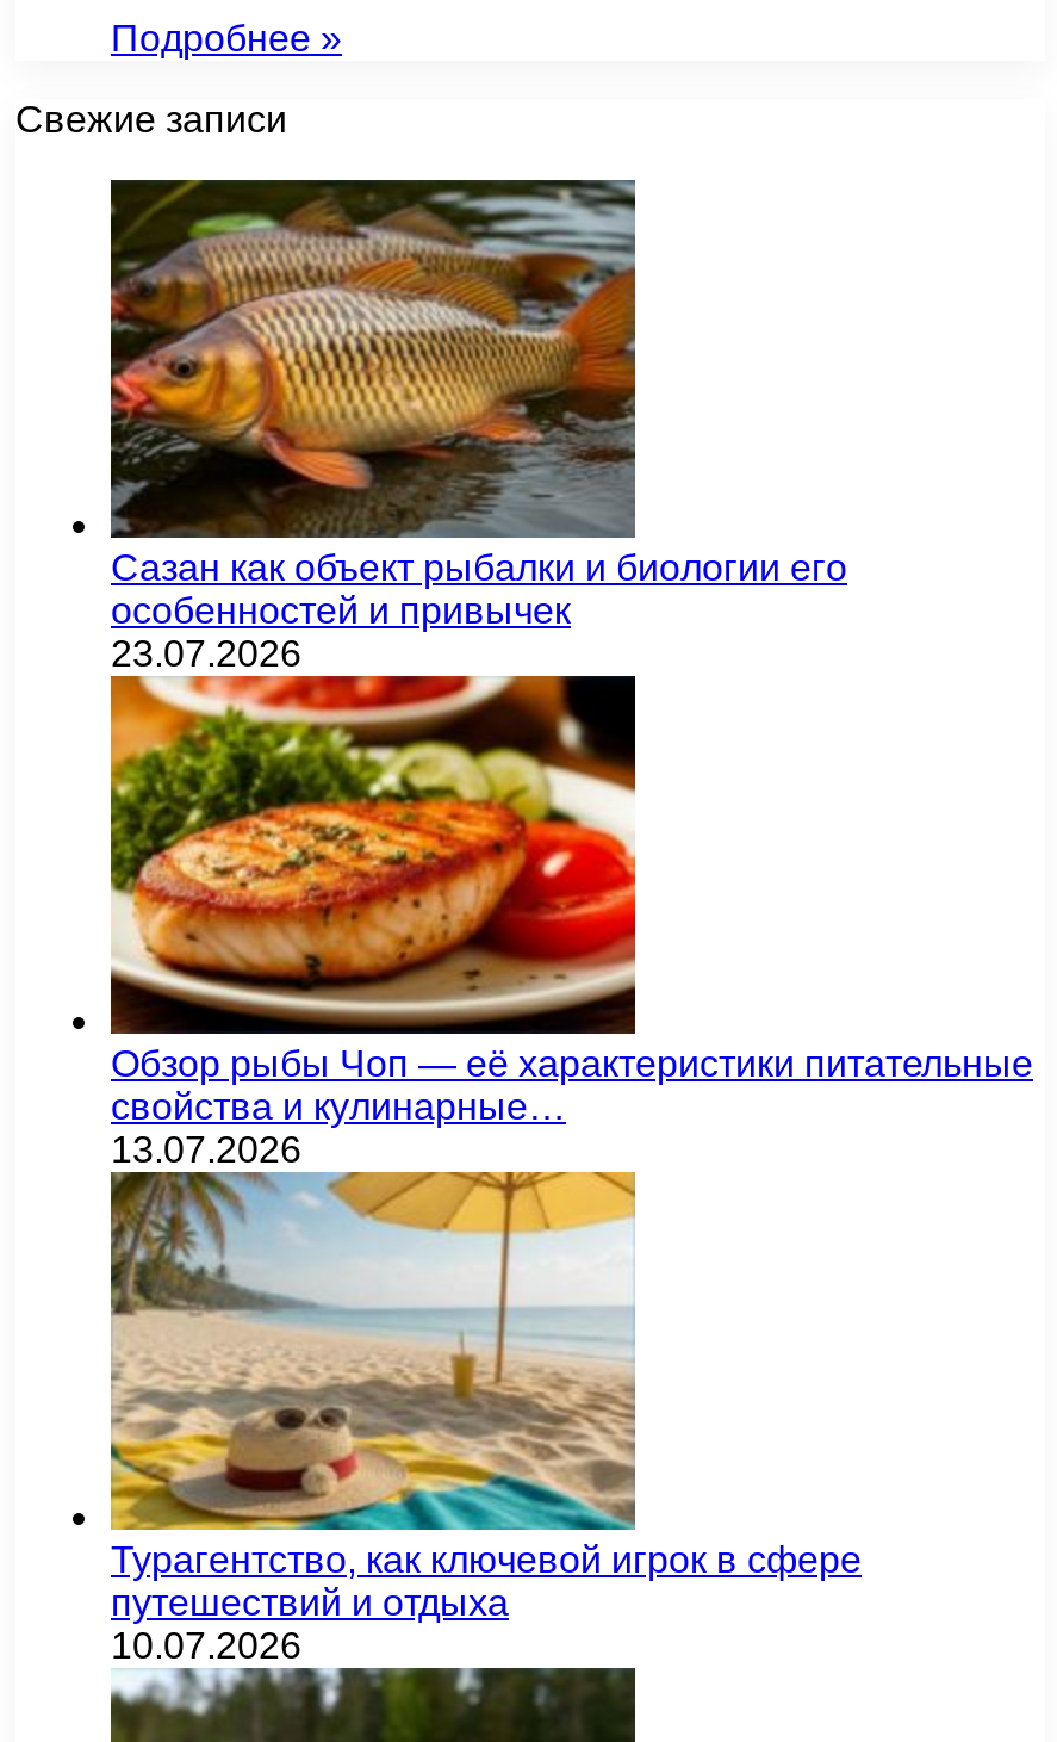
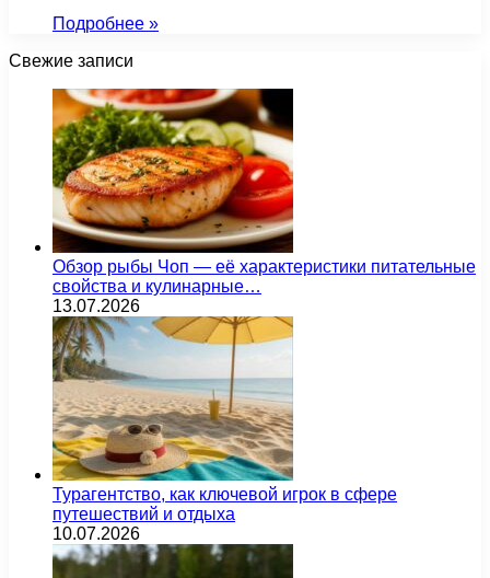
- [image]
- Сазан как объект рыбалки и биологии его
- особенностей и привычек
- 23.07.2026
